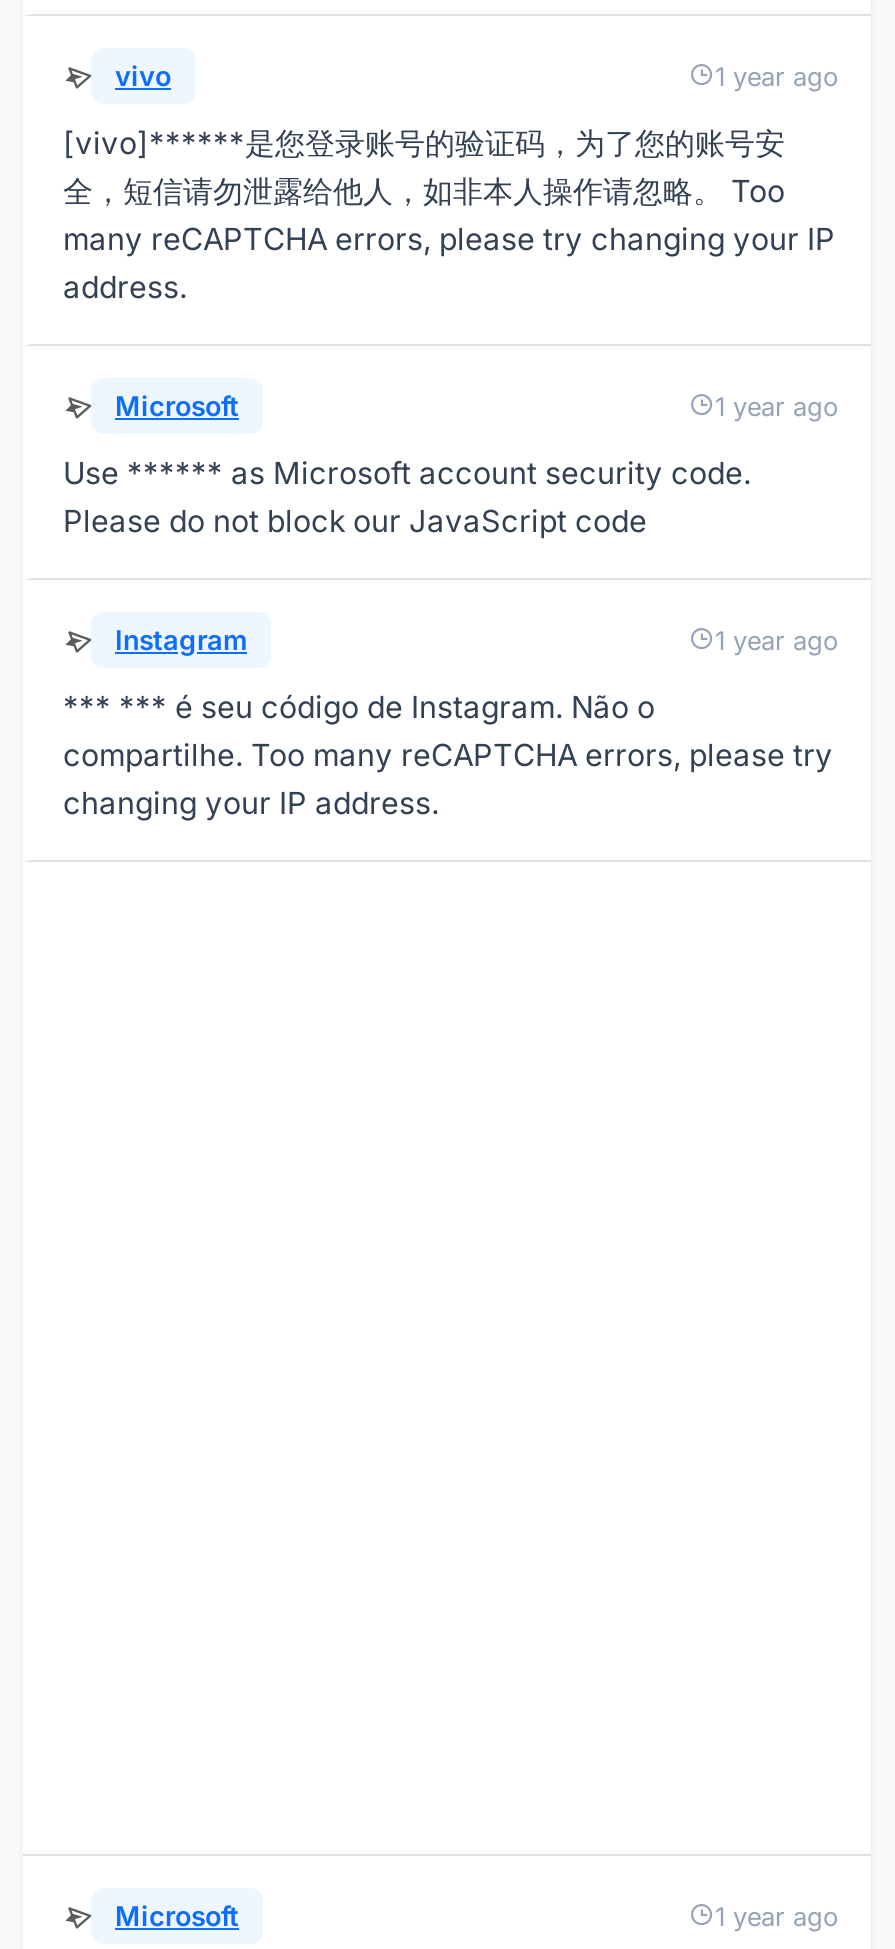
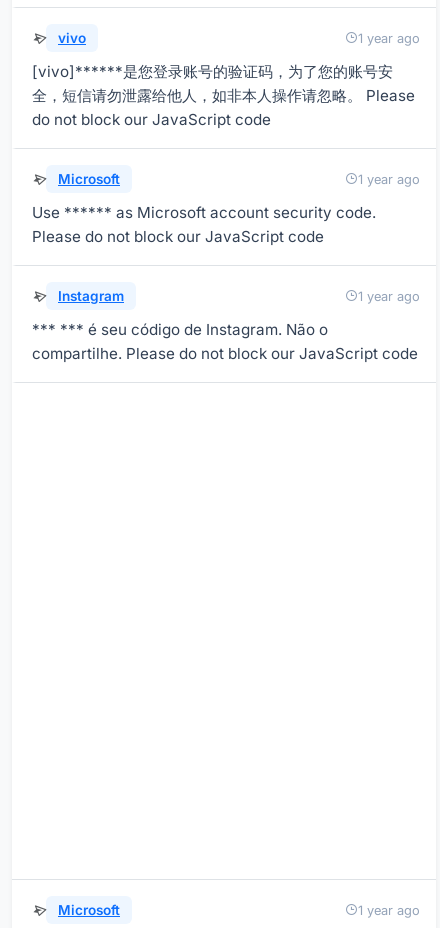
- 全，短信请勿泄露给他人，如非本人操作请忽略。 Too
- many reCAPTCHA errors, please try changing your IP
- address.
+ 全，短信请勿泄露给他人，如非本人操作请忽略。 Please
+ do not block our JavaScript code

- compartilhe. Too many reCAPTCHA errors, please try
- changing your IP address.
+ compartilhe. Please do not block our JavaScript code
